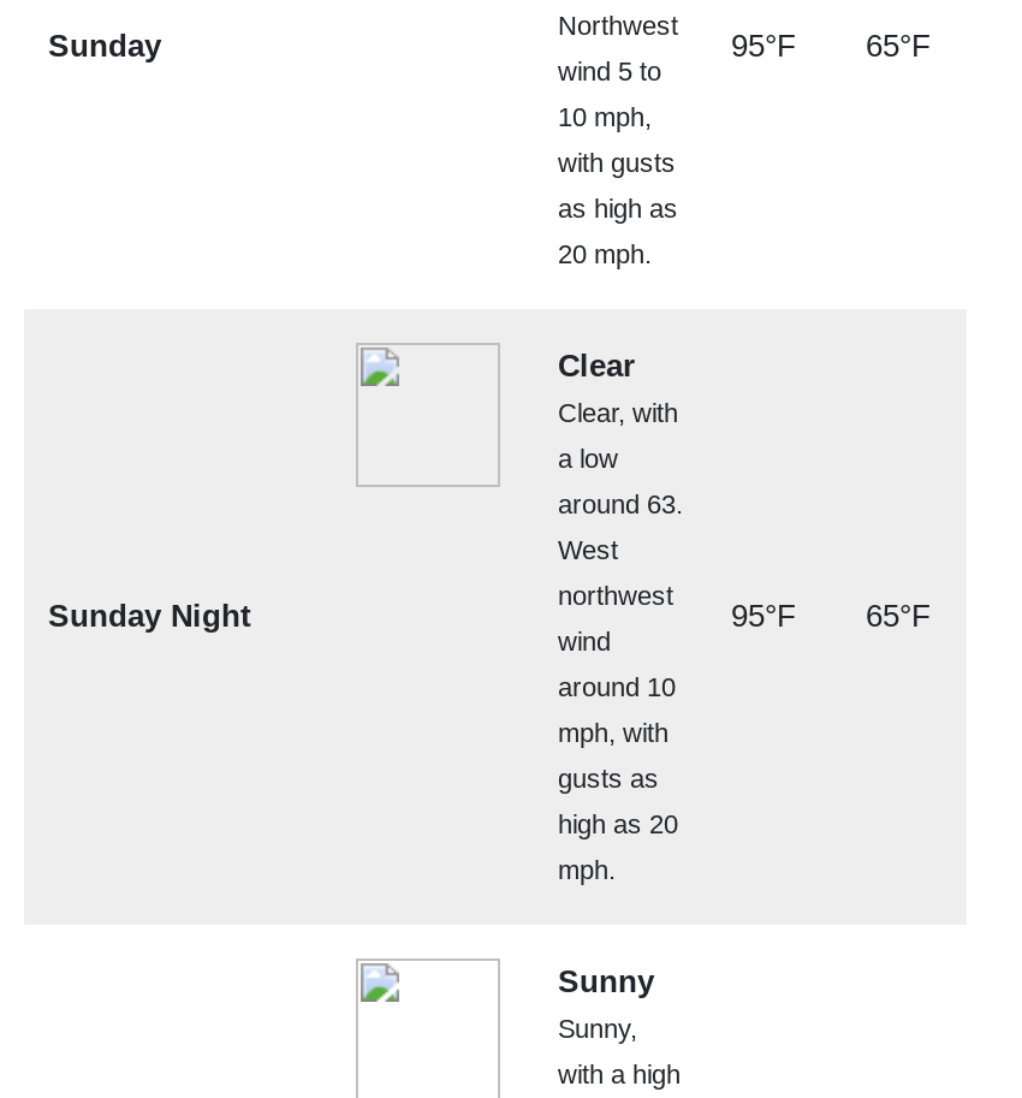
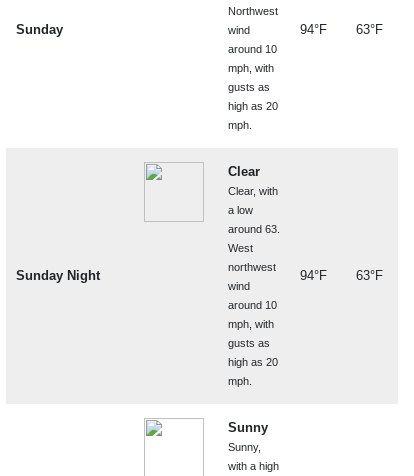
- 95°F
- 65°F
+ 94°F
+ 63°F

- wind 5 to
- 10 mph,
- with gusts
- as high as
- 20 mph.
+ wind
+ around 10
+ mph, with
+ gusts as
+ high as 20
+ mph.

- 95°F
- 65°F
+ 94°F
+ 63°F
